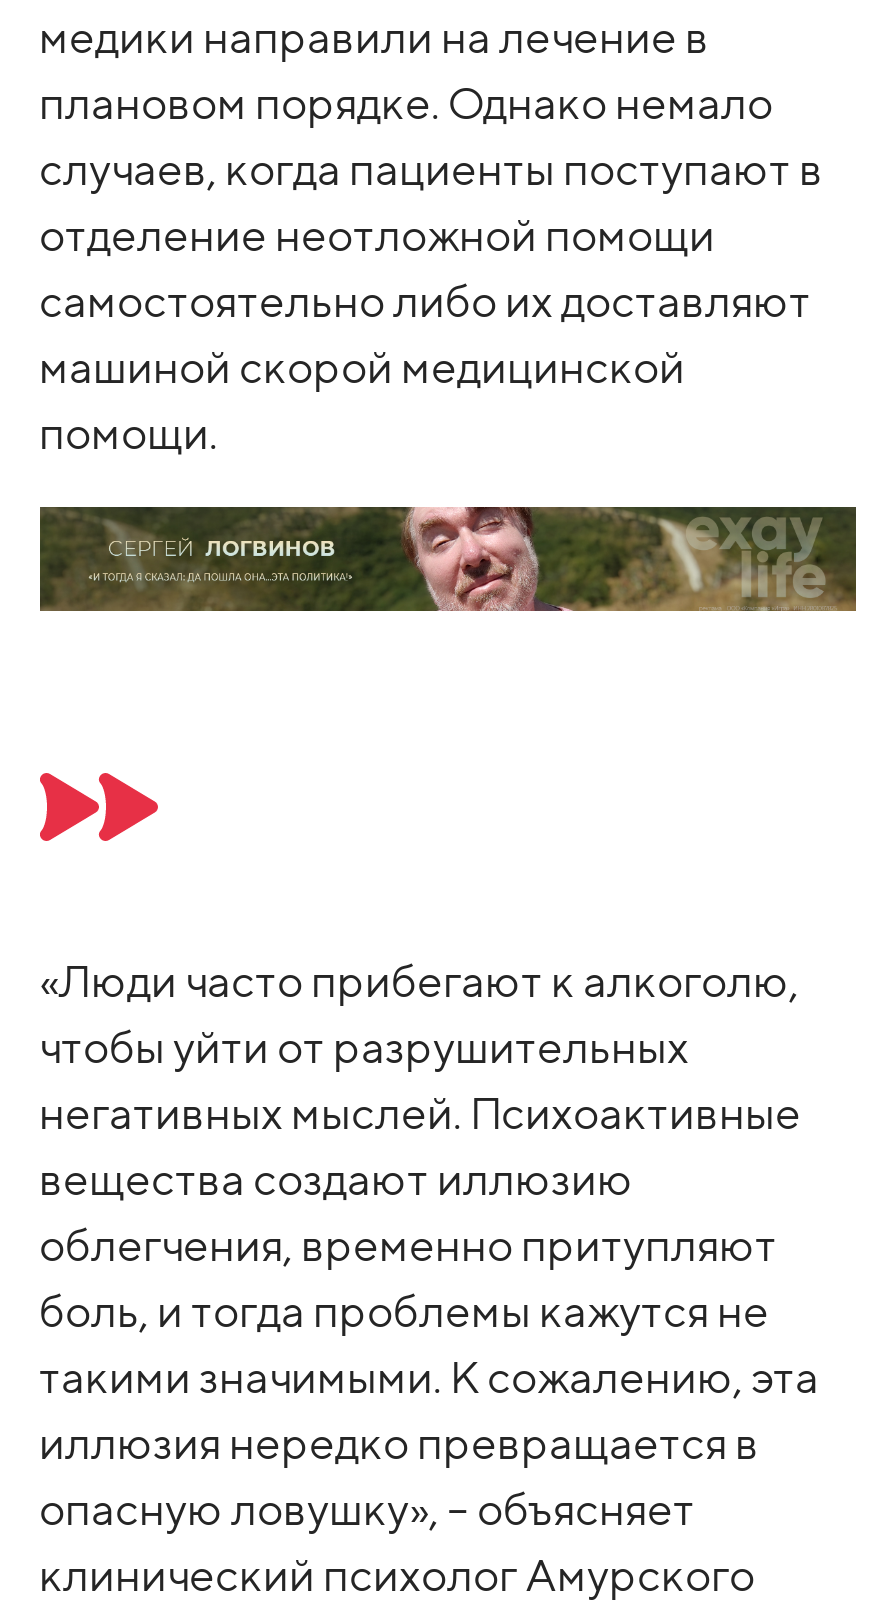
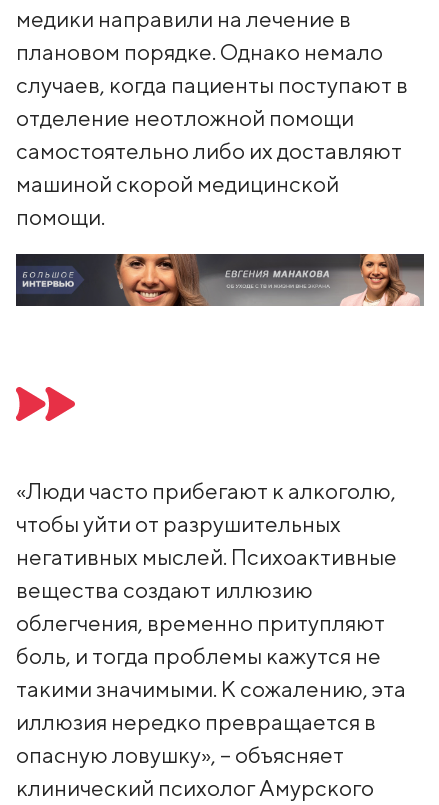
- [image]
+ [image]
